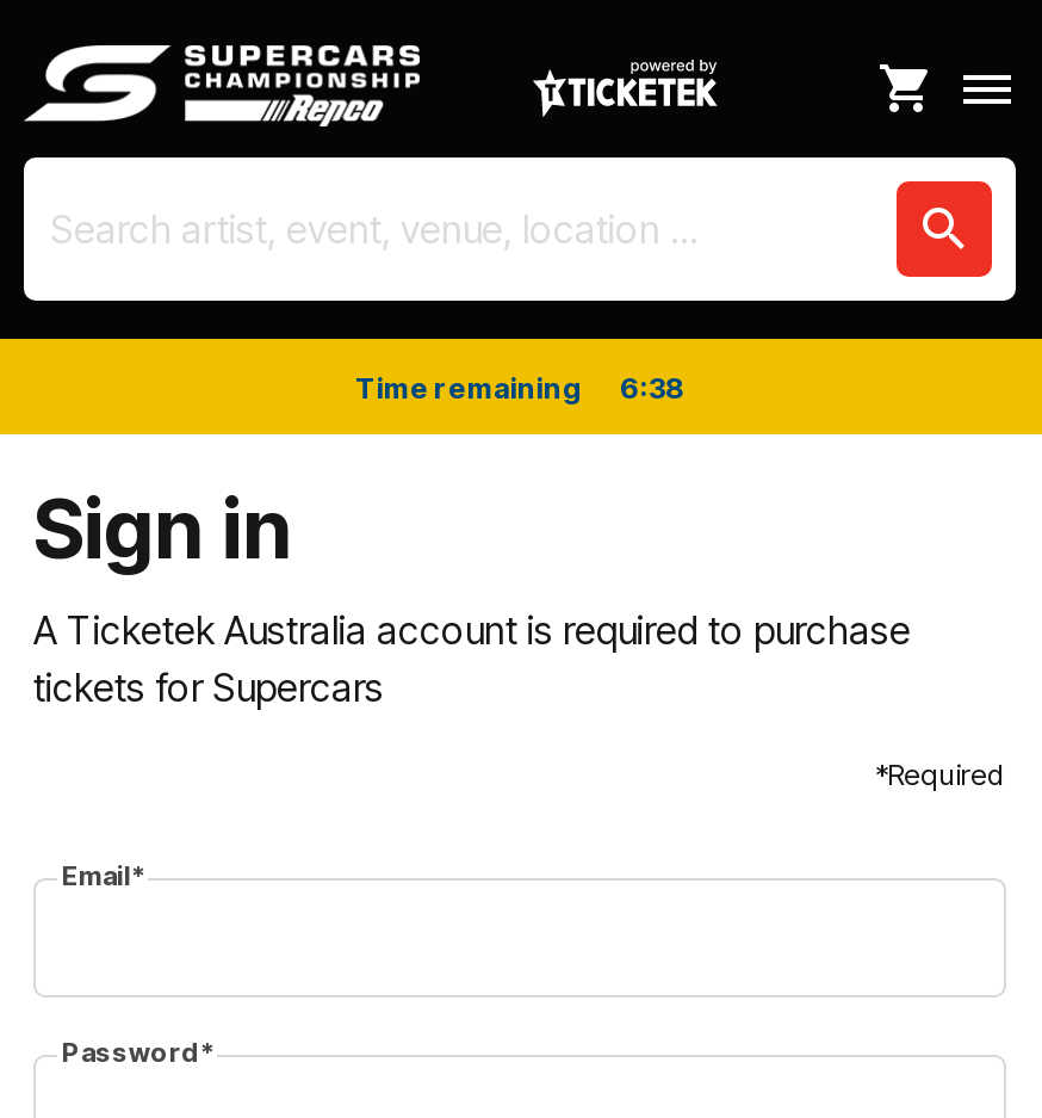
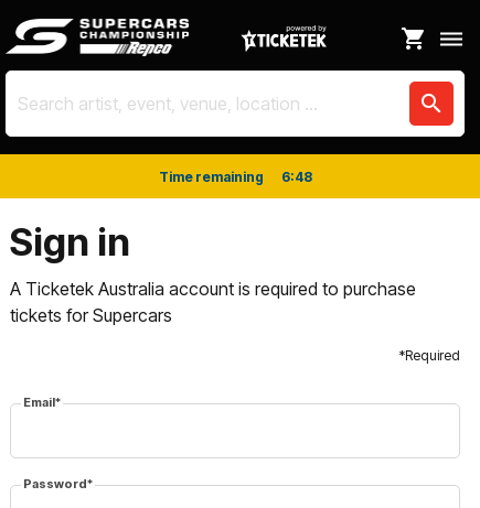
- Time remaining 6:38
+ Time remaining 6:48
